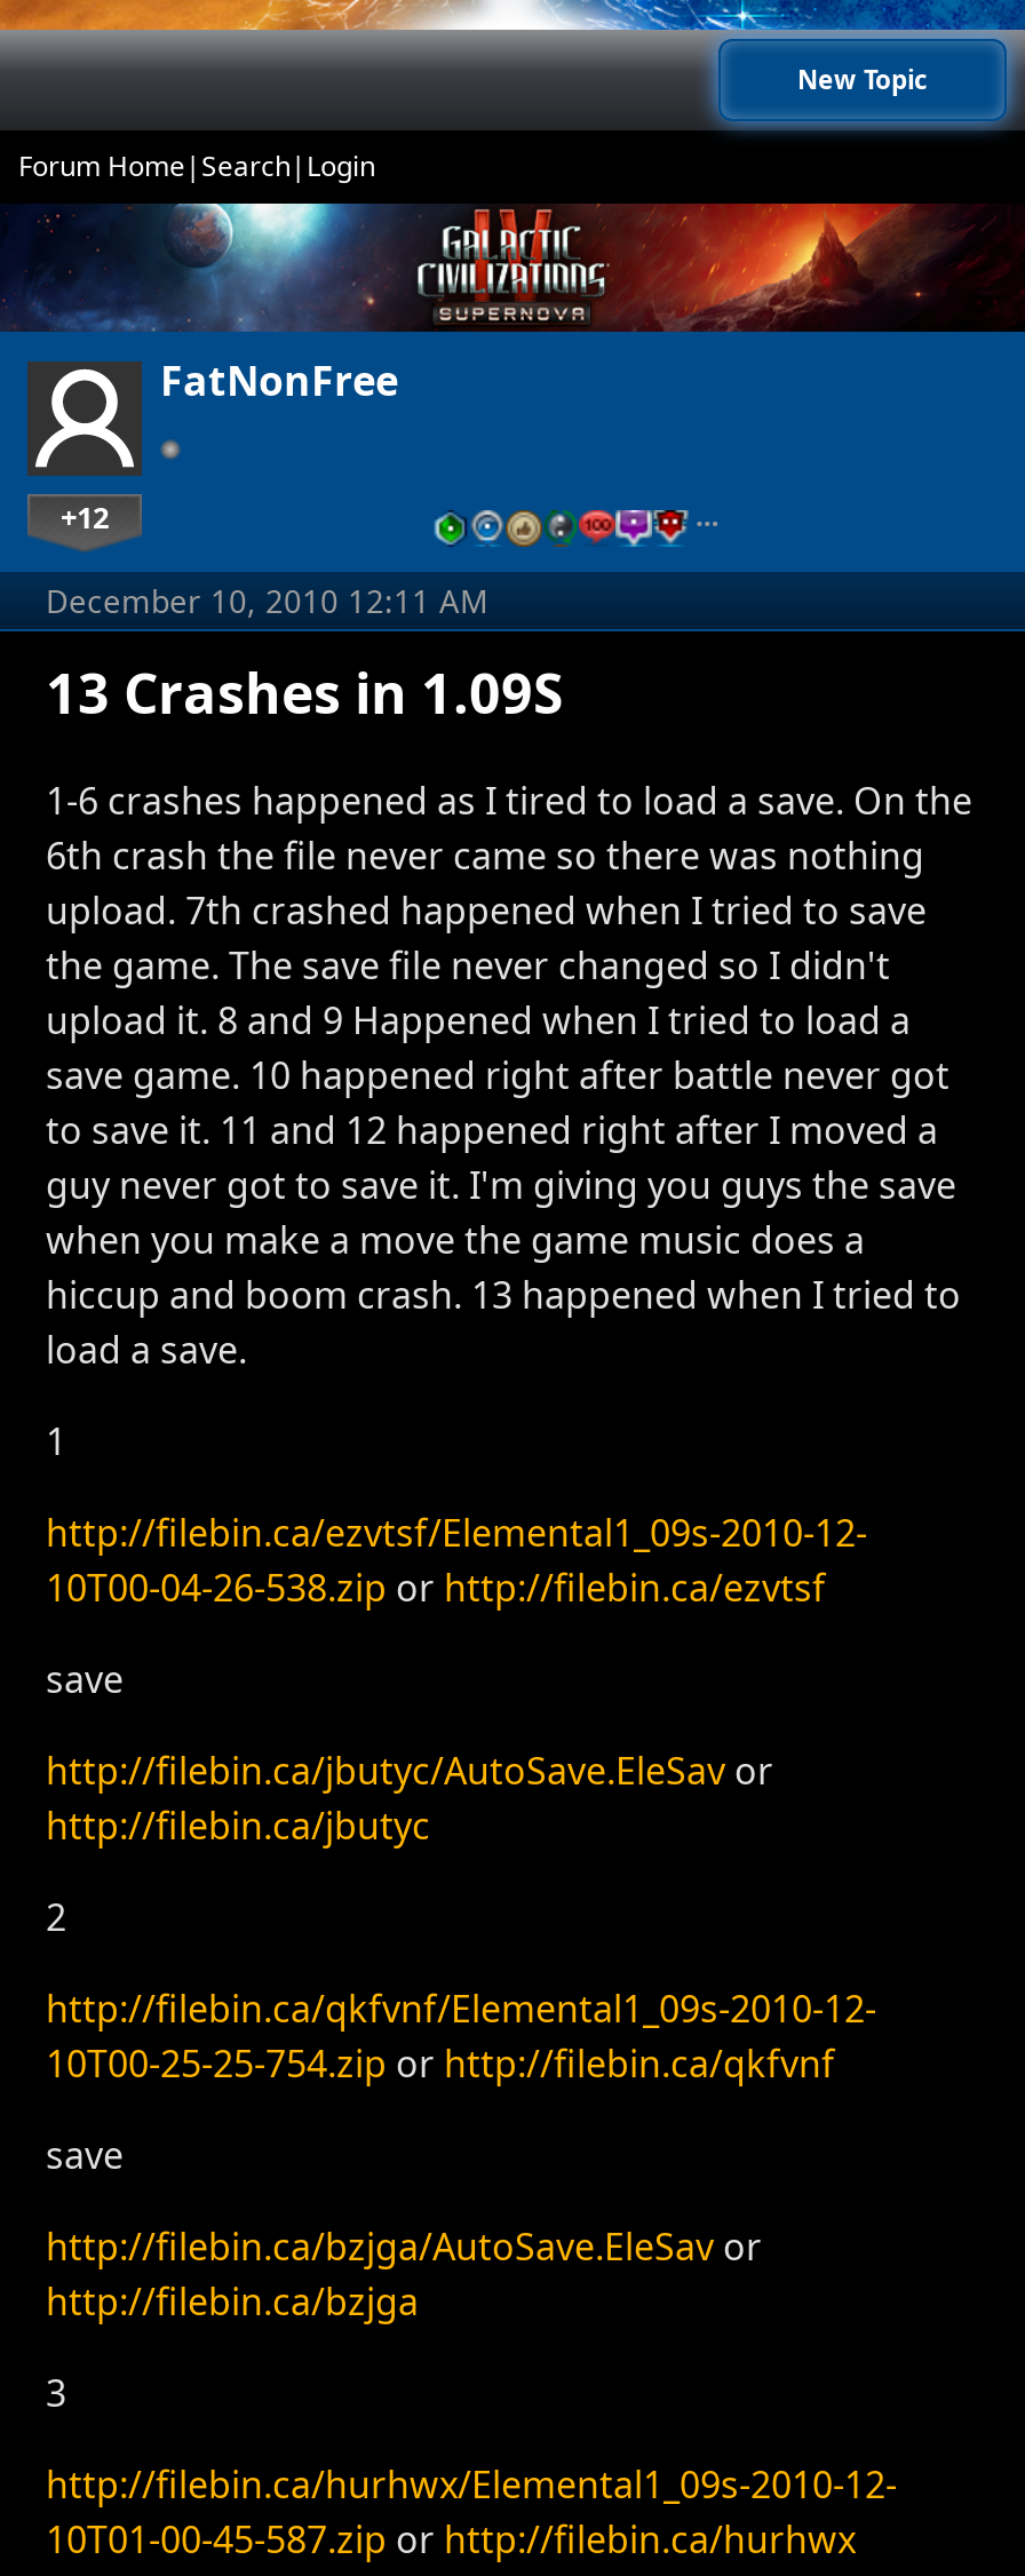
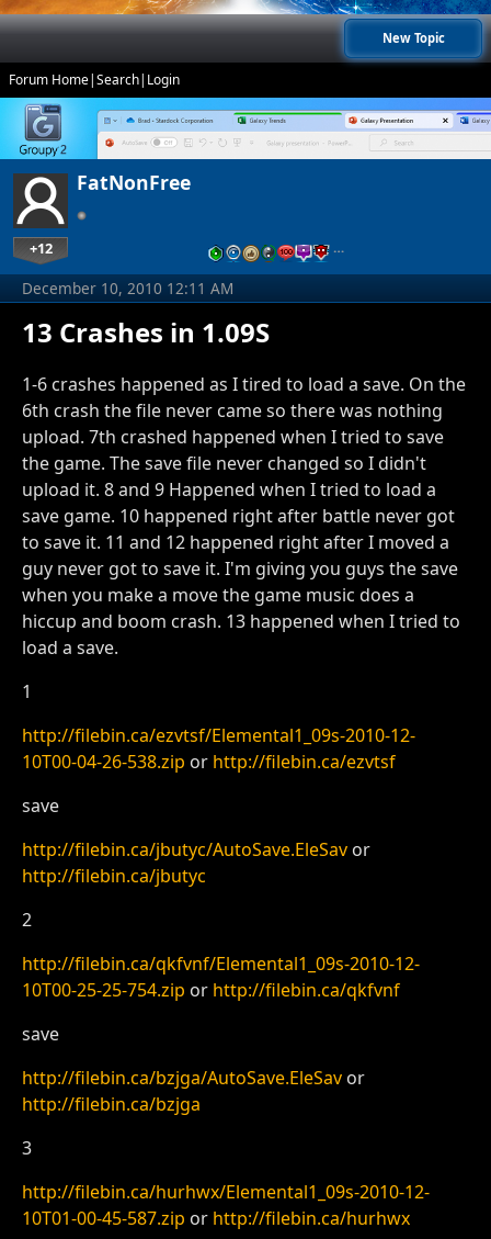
- [image]
+ [image]
